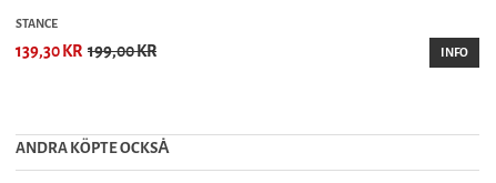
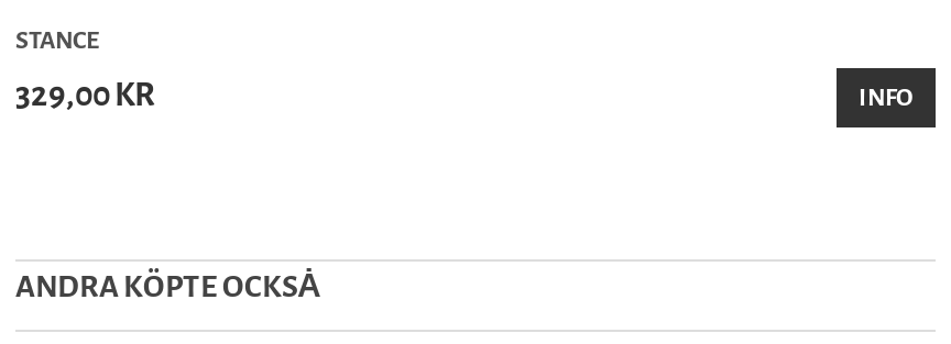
- 139,30 KR 199,00 KR
+ 329,00 KR
